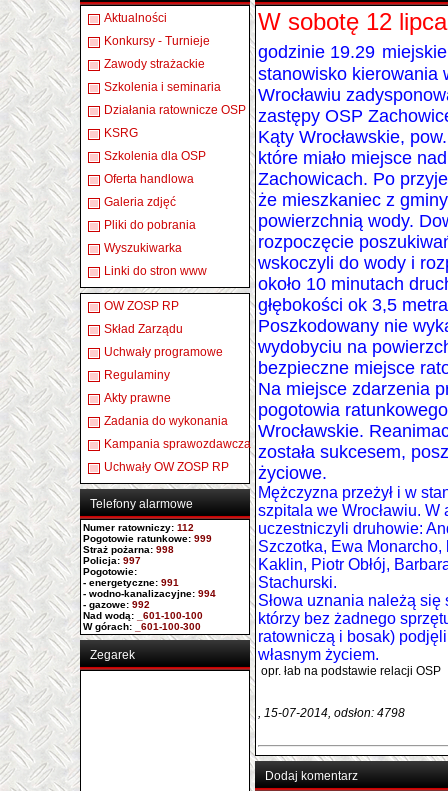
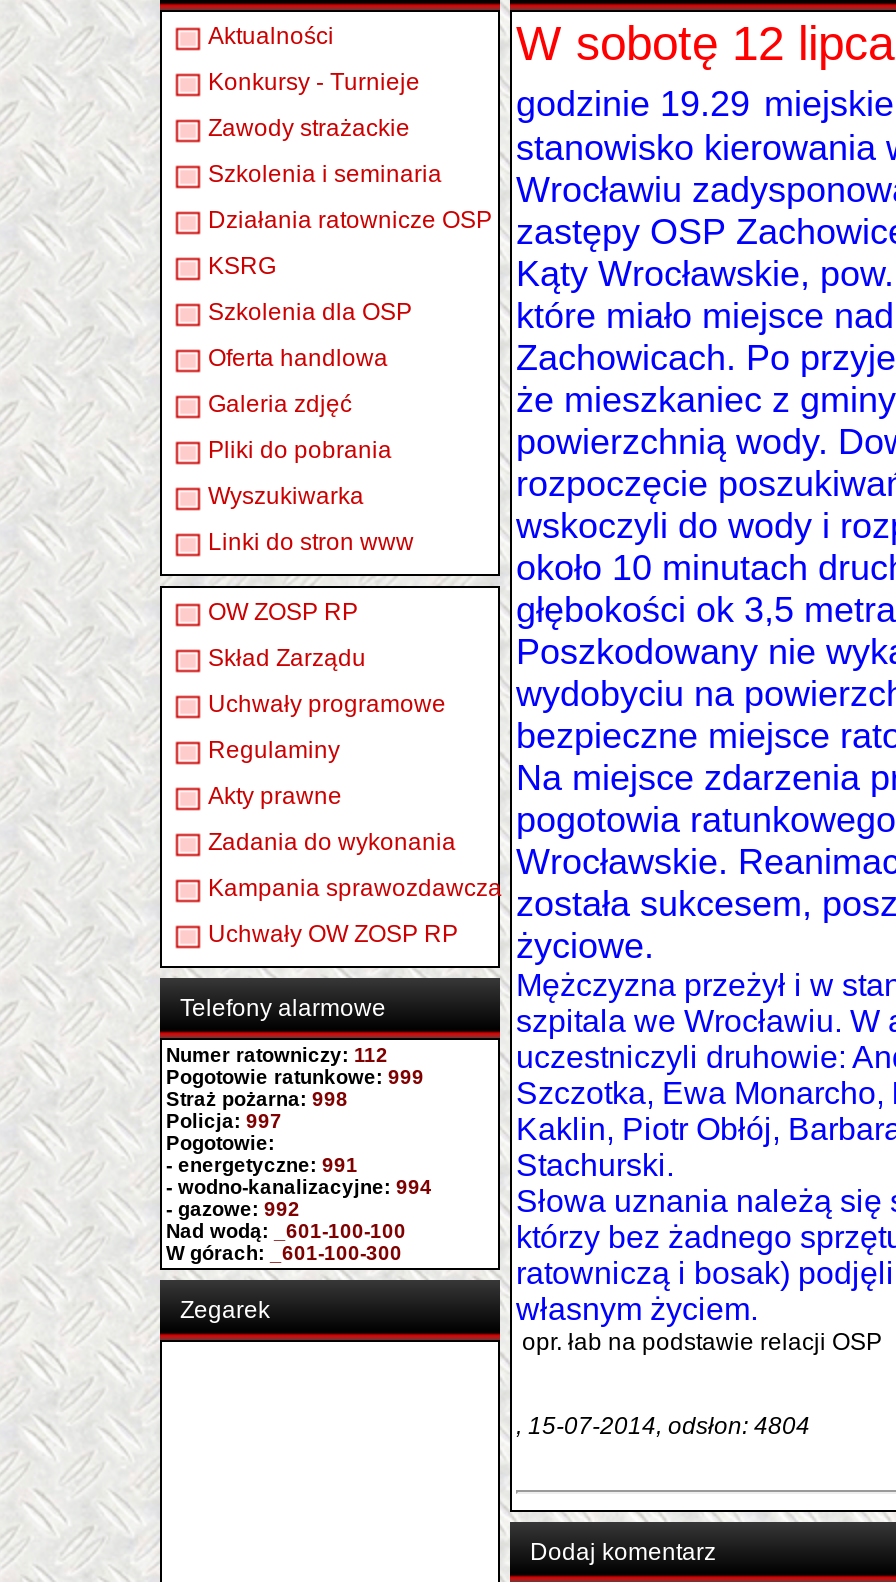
- , 15-07-2014, odsłon: 4798
+ , 15-07-2014, odsłon: 4804
